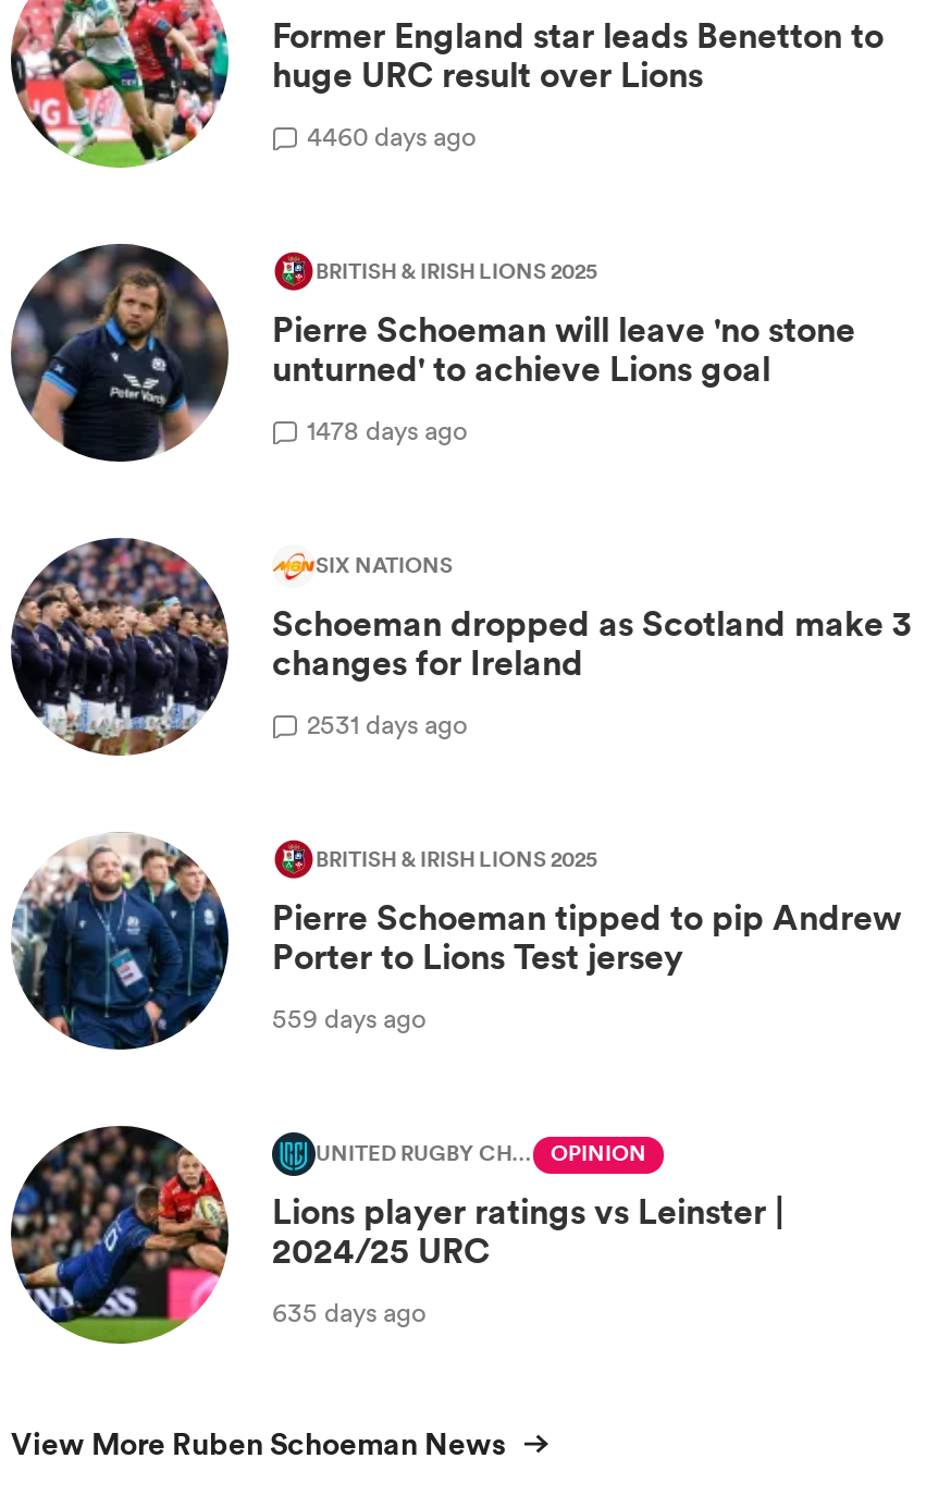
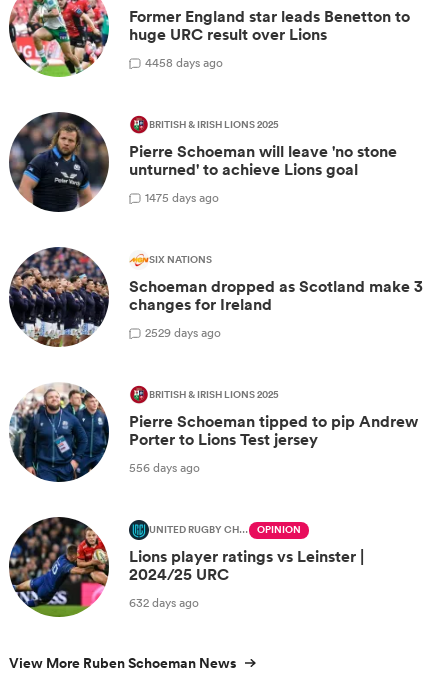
- 4460 days ago
+ 4458 days ago

- 1478 days ago
+ 1475 days ago

- 2531 days ago
+ 2529 days ago

- 559 days ago
+ 556 days ago

- 635 days ago
+ 632 days ago
